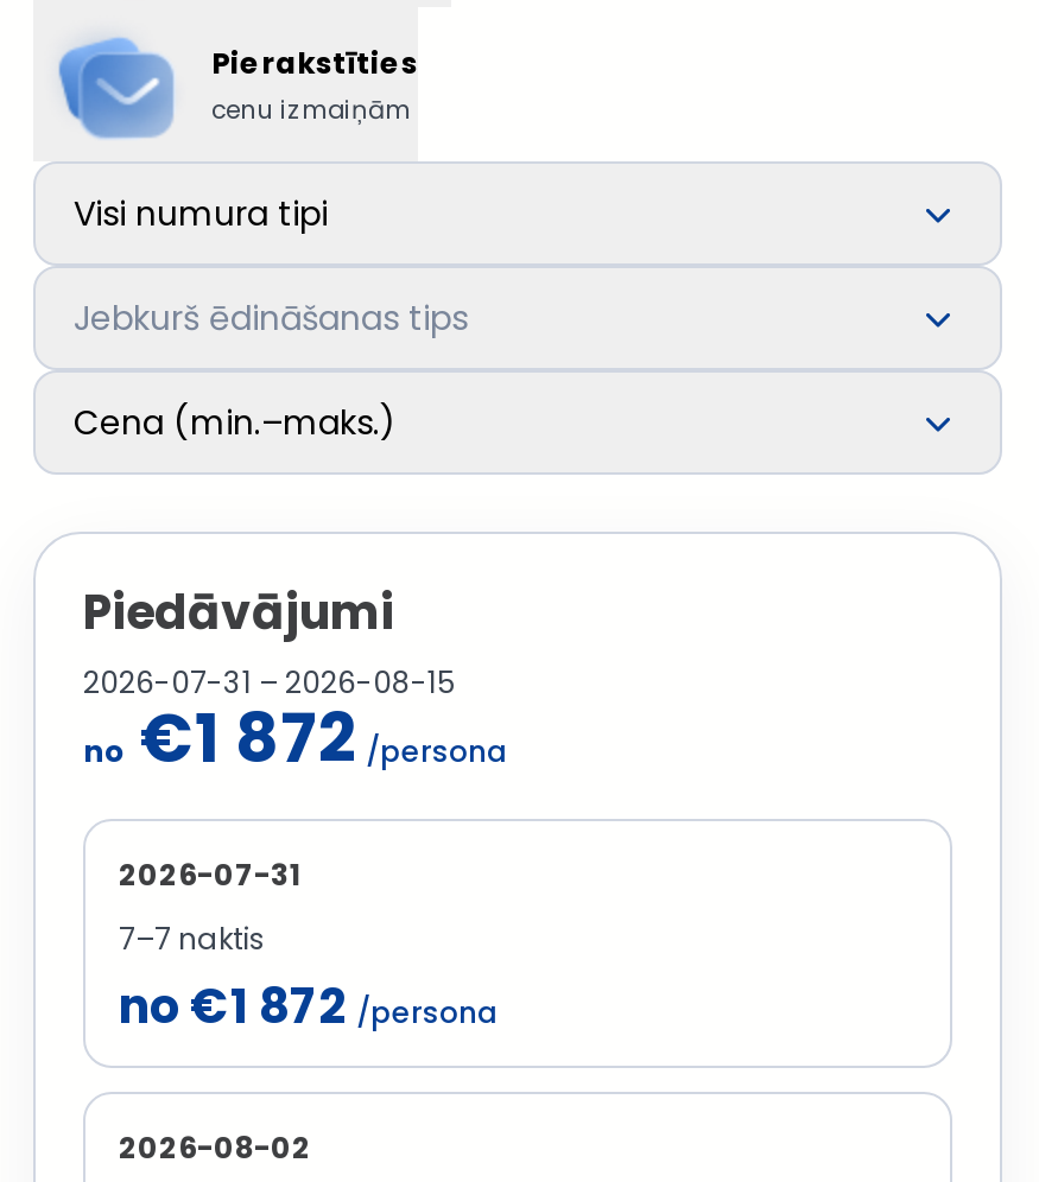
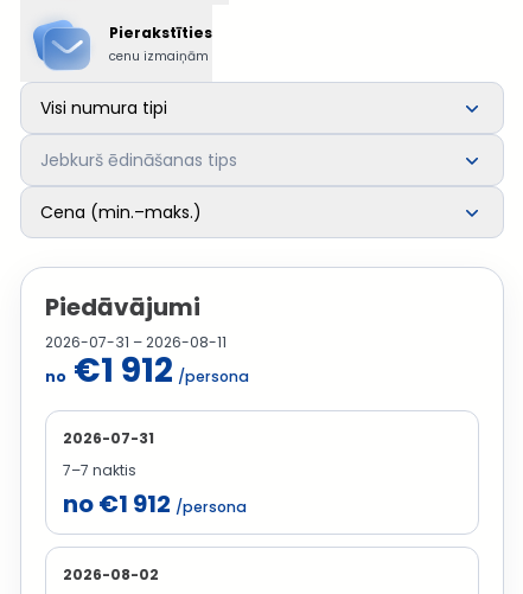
- 2026-07-31 – 2026-08-15
+ 2026-07-31 – 2026-08-11

- no€1 872 /persona
+ no€1 912 /persona

- no €1 872 /persona
+ no €1 912 /persona
